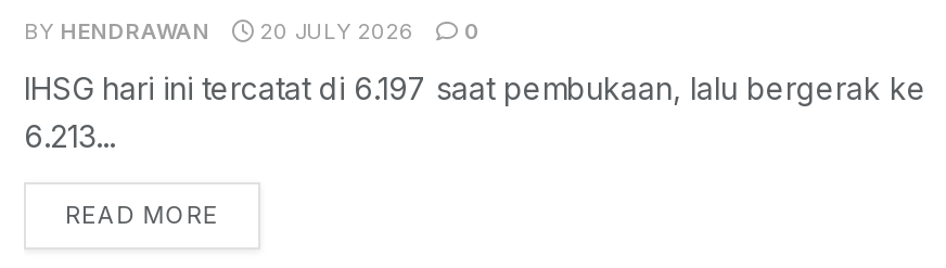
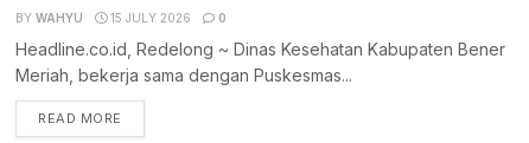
- BY HENDRAWAN
- 20 JULY 2026
+ BY WAHYU
+ 15 JULY 2026

- IHSG hari ini tercatat di 6.197 saat pembukaan, lalu bergerak ke
- 6.213...
+ Headline.co.id, Redelong ~ Dinas Kesehatan Kabupaten Bener
+ Meriah, bekerja sama dengan Puskesmas...
